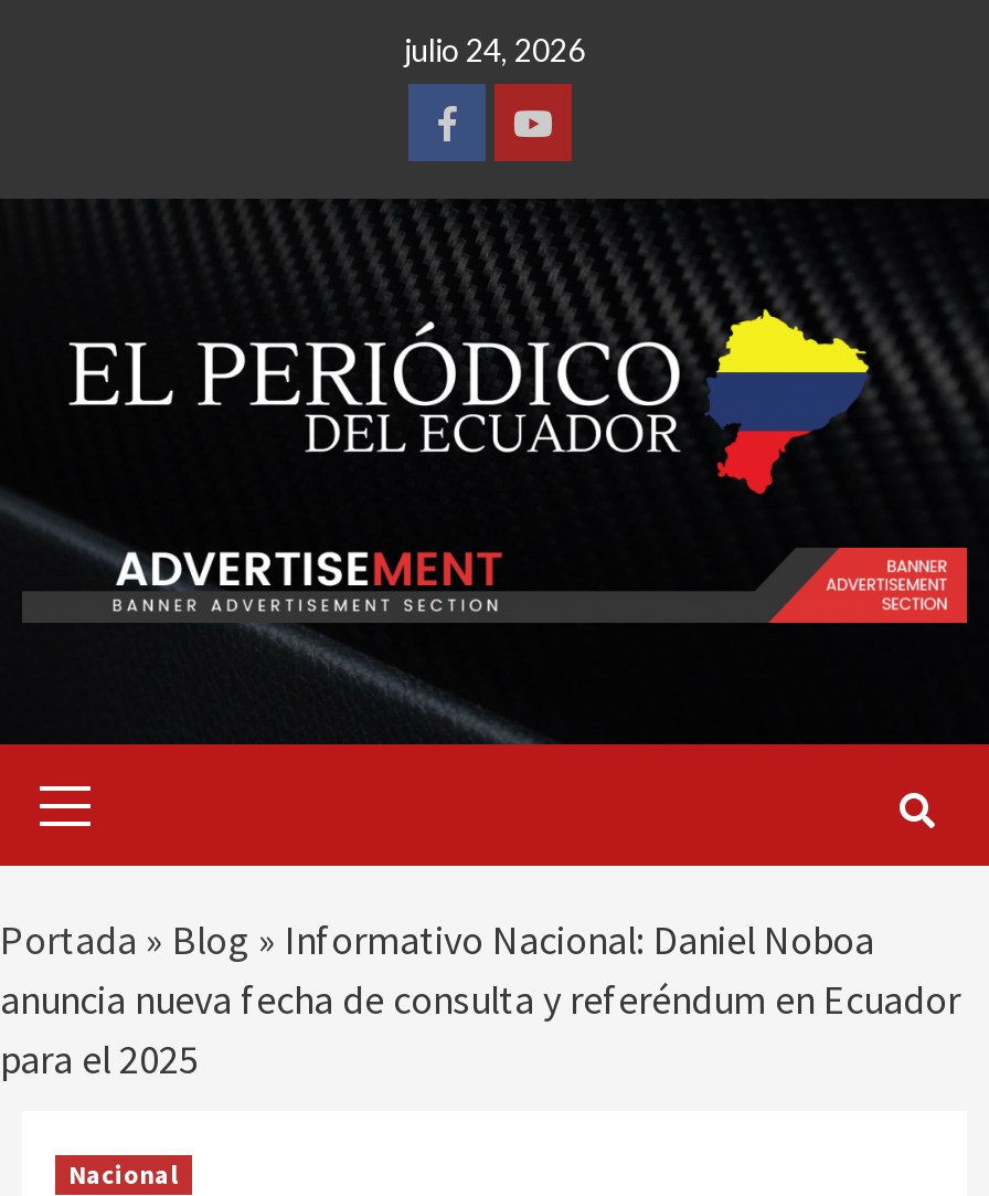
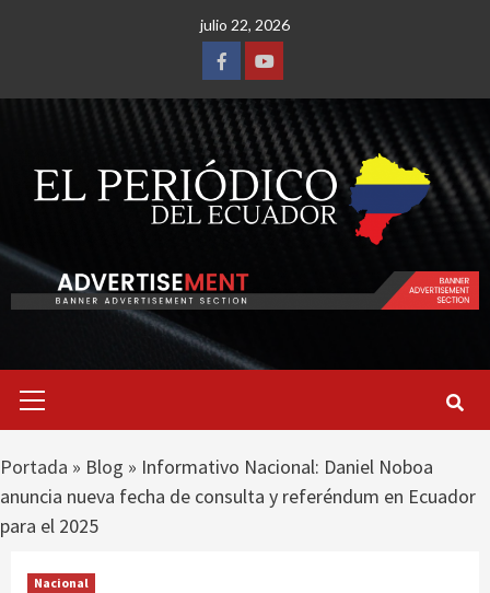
- julio 24, 2026
+ julio 22, 2026
